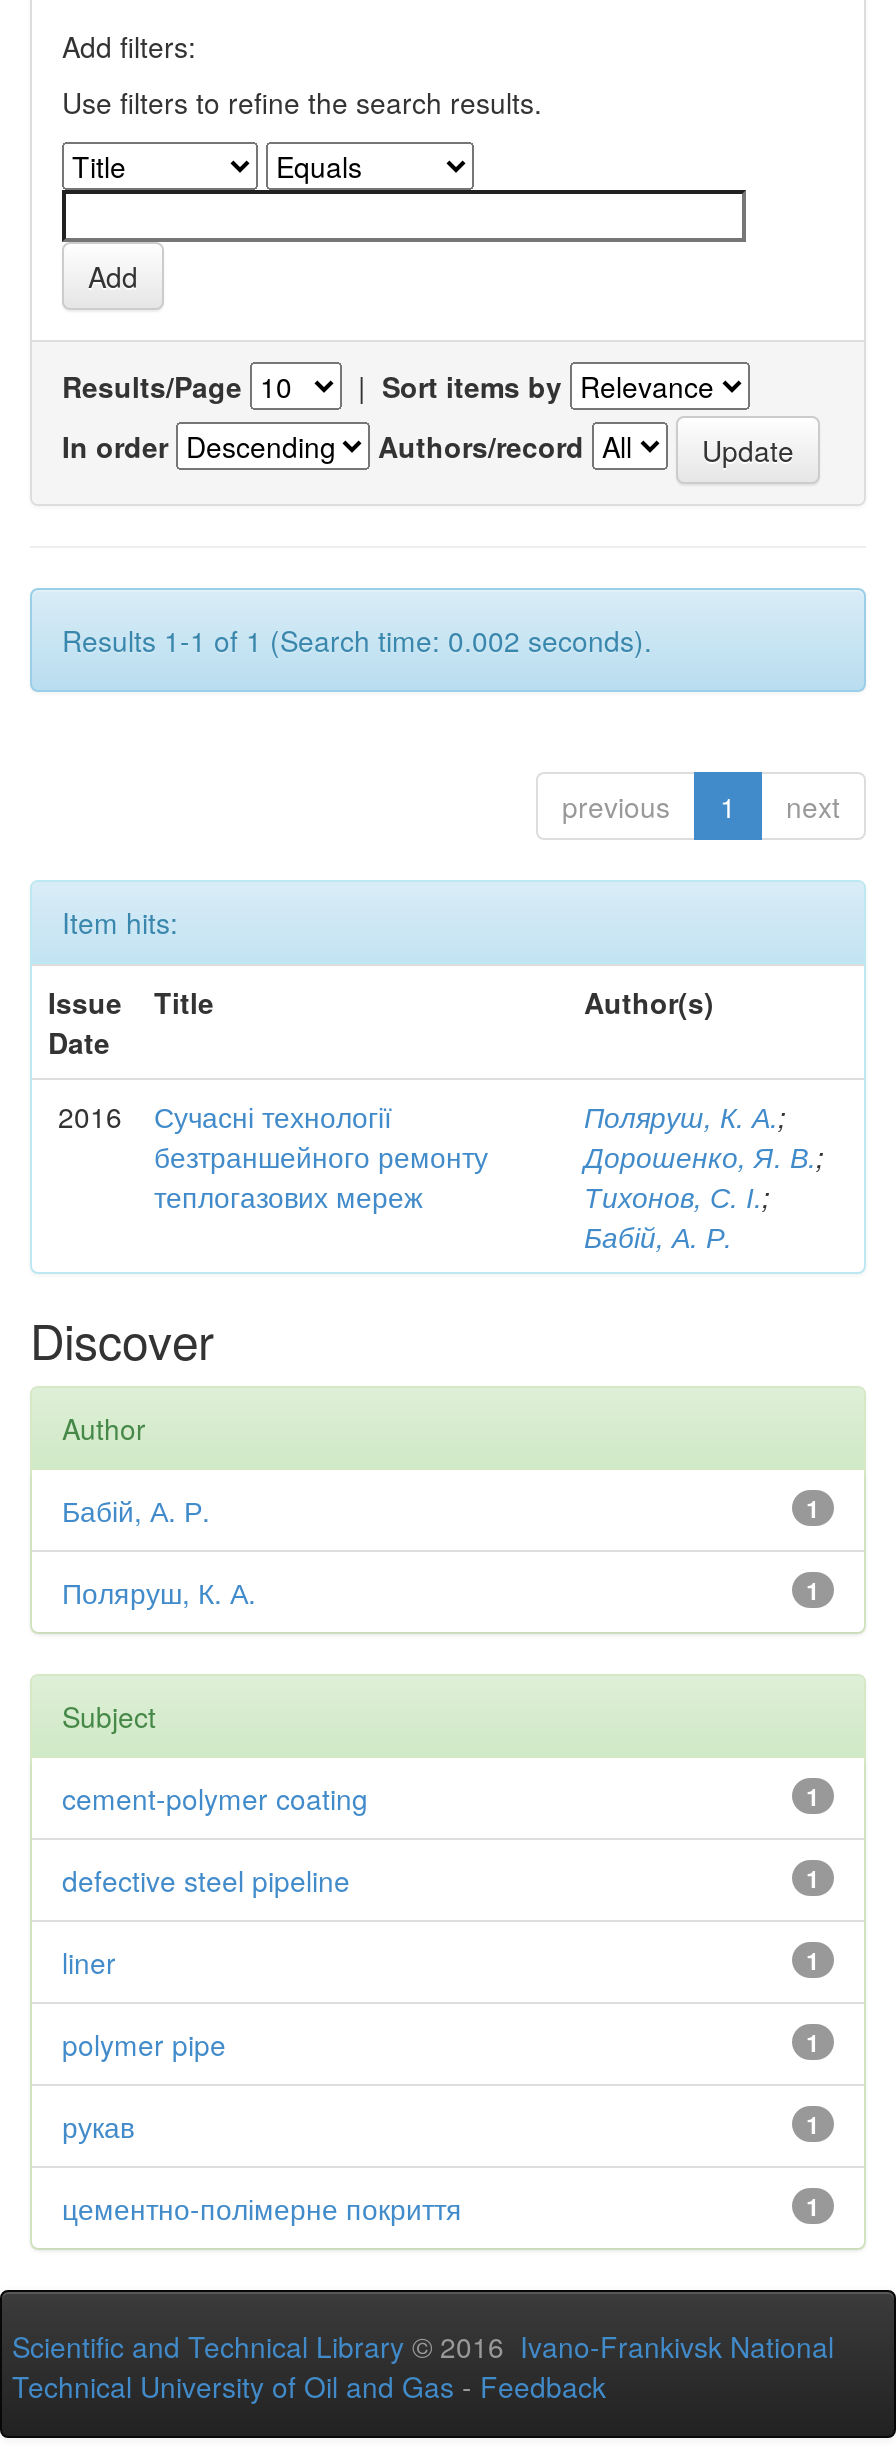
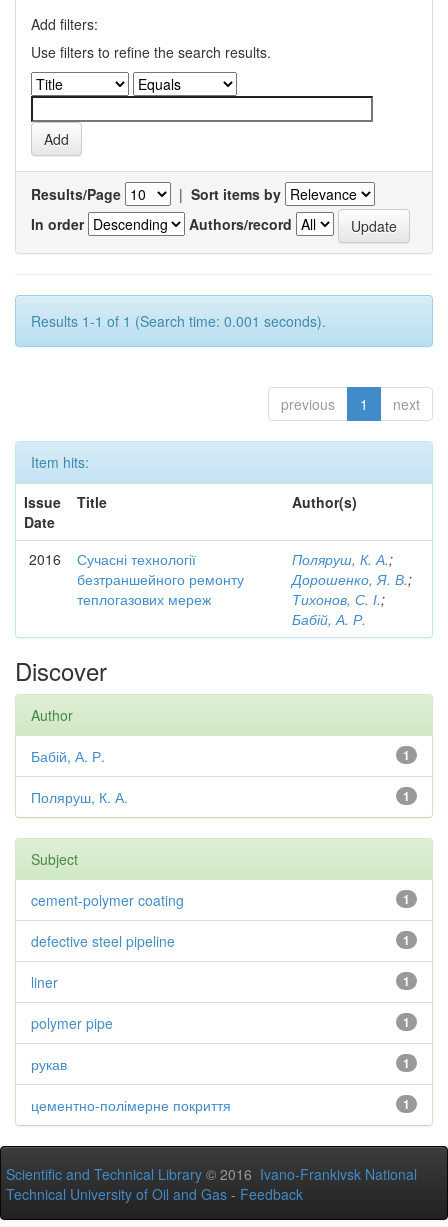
- Results 1-1 of 1 (Search time: 0.002 seconds).
+ Results 1-1 of 1 (Search time: 0.001 seconds).
